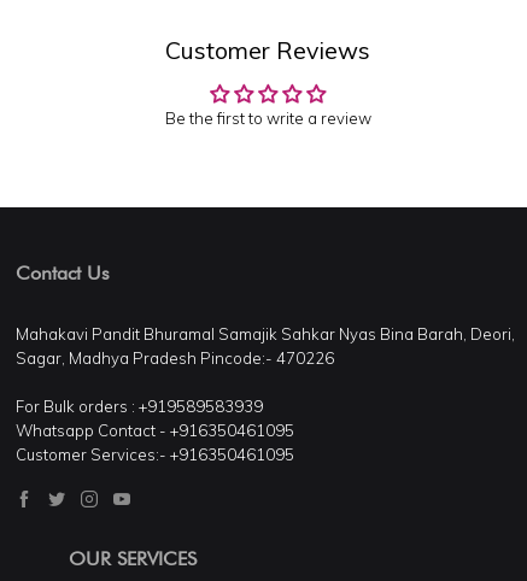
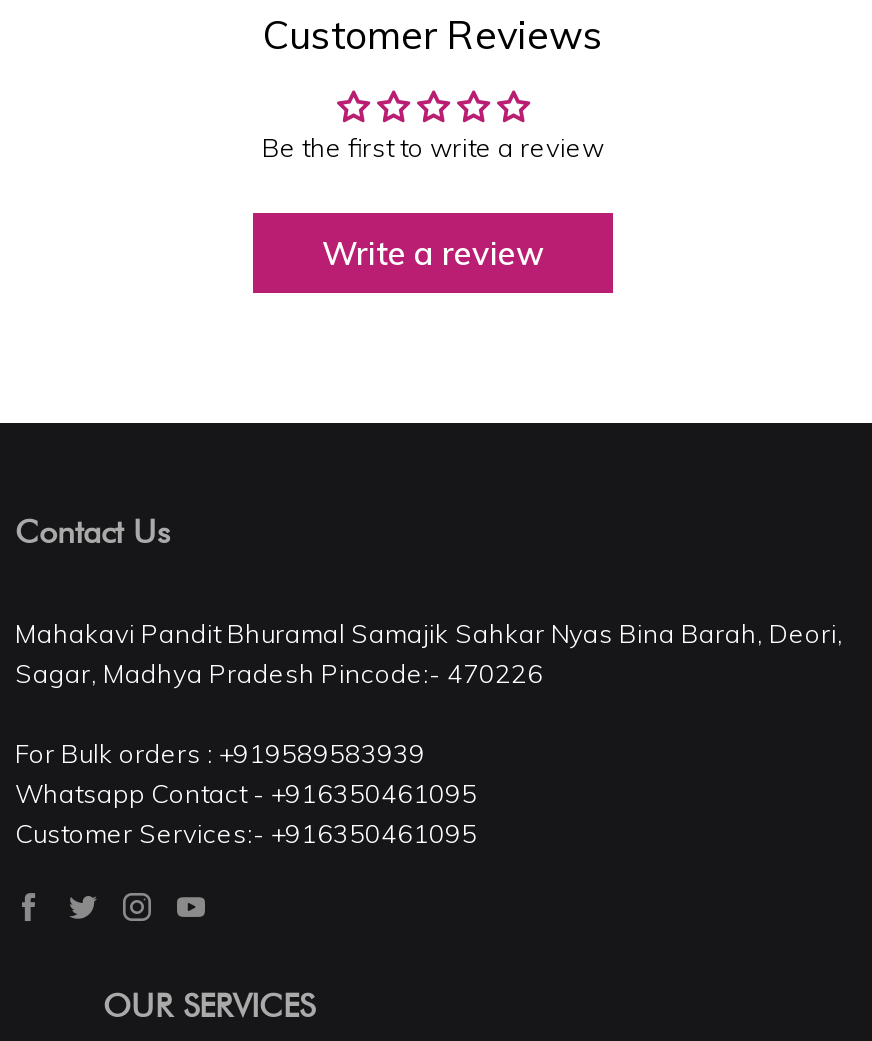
+ Write a review
